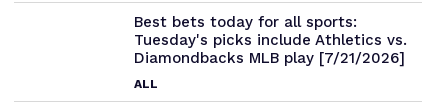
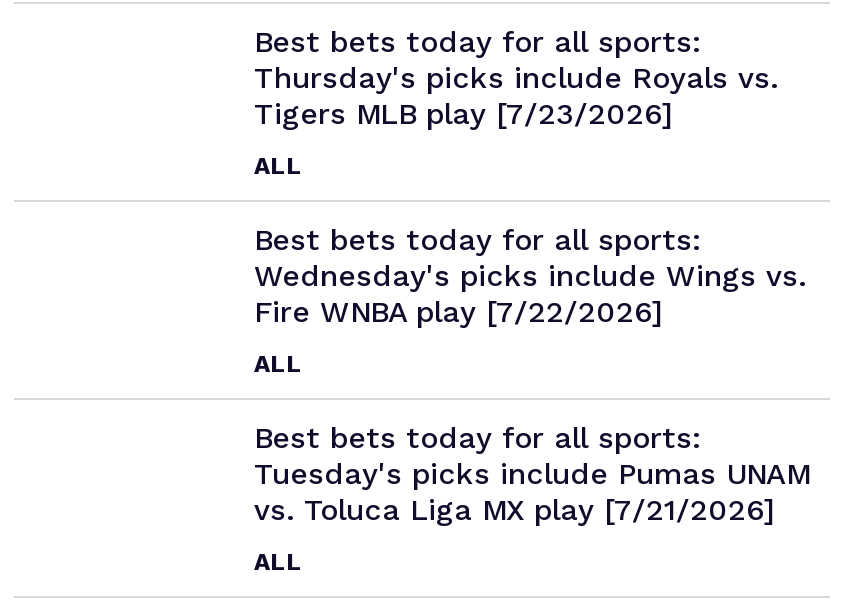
- Tuesday's picks include Athletics vs.
- Diamondbacks MLB play [7/21/2026]
+ Thursday's picks include Royals vs.
+ Tigers MLB play [7/23/2026]
+ ALL
+ Best bets today for all sports:
+ Wednesday's picks include Wings vs.
+ Fire WNBA play [7/22/2026]
+ ALL
+ Best bets today for all sports:
+ Tuesday's picks include Pumas UNAM
+ vs. Toluca Liga MX play [7/21/2026]
